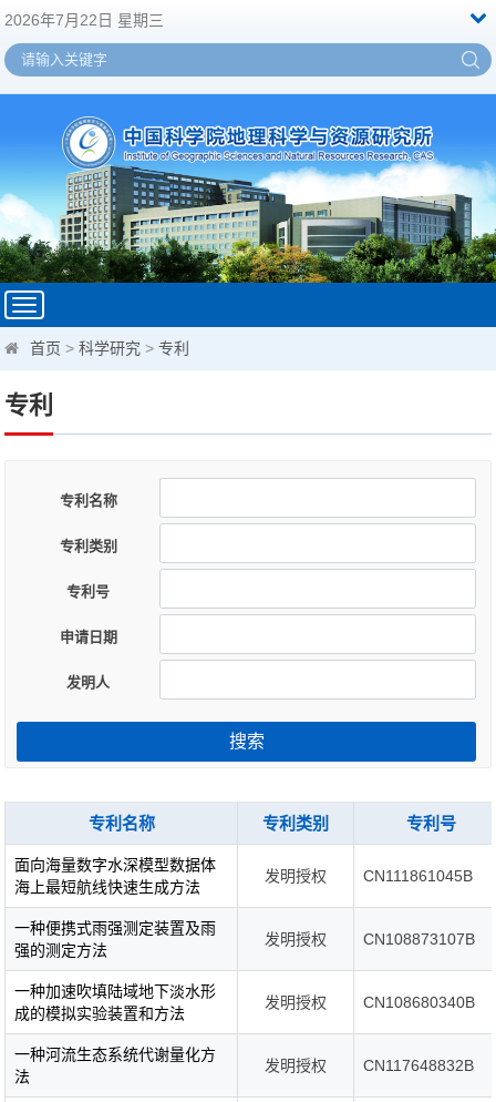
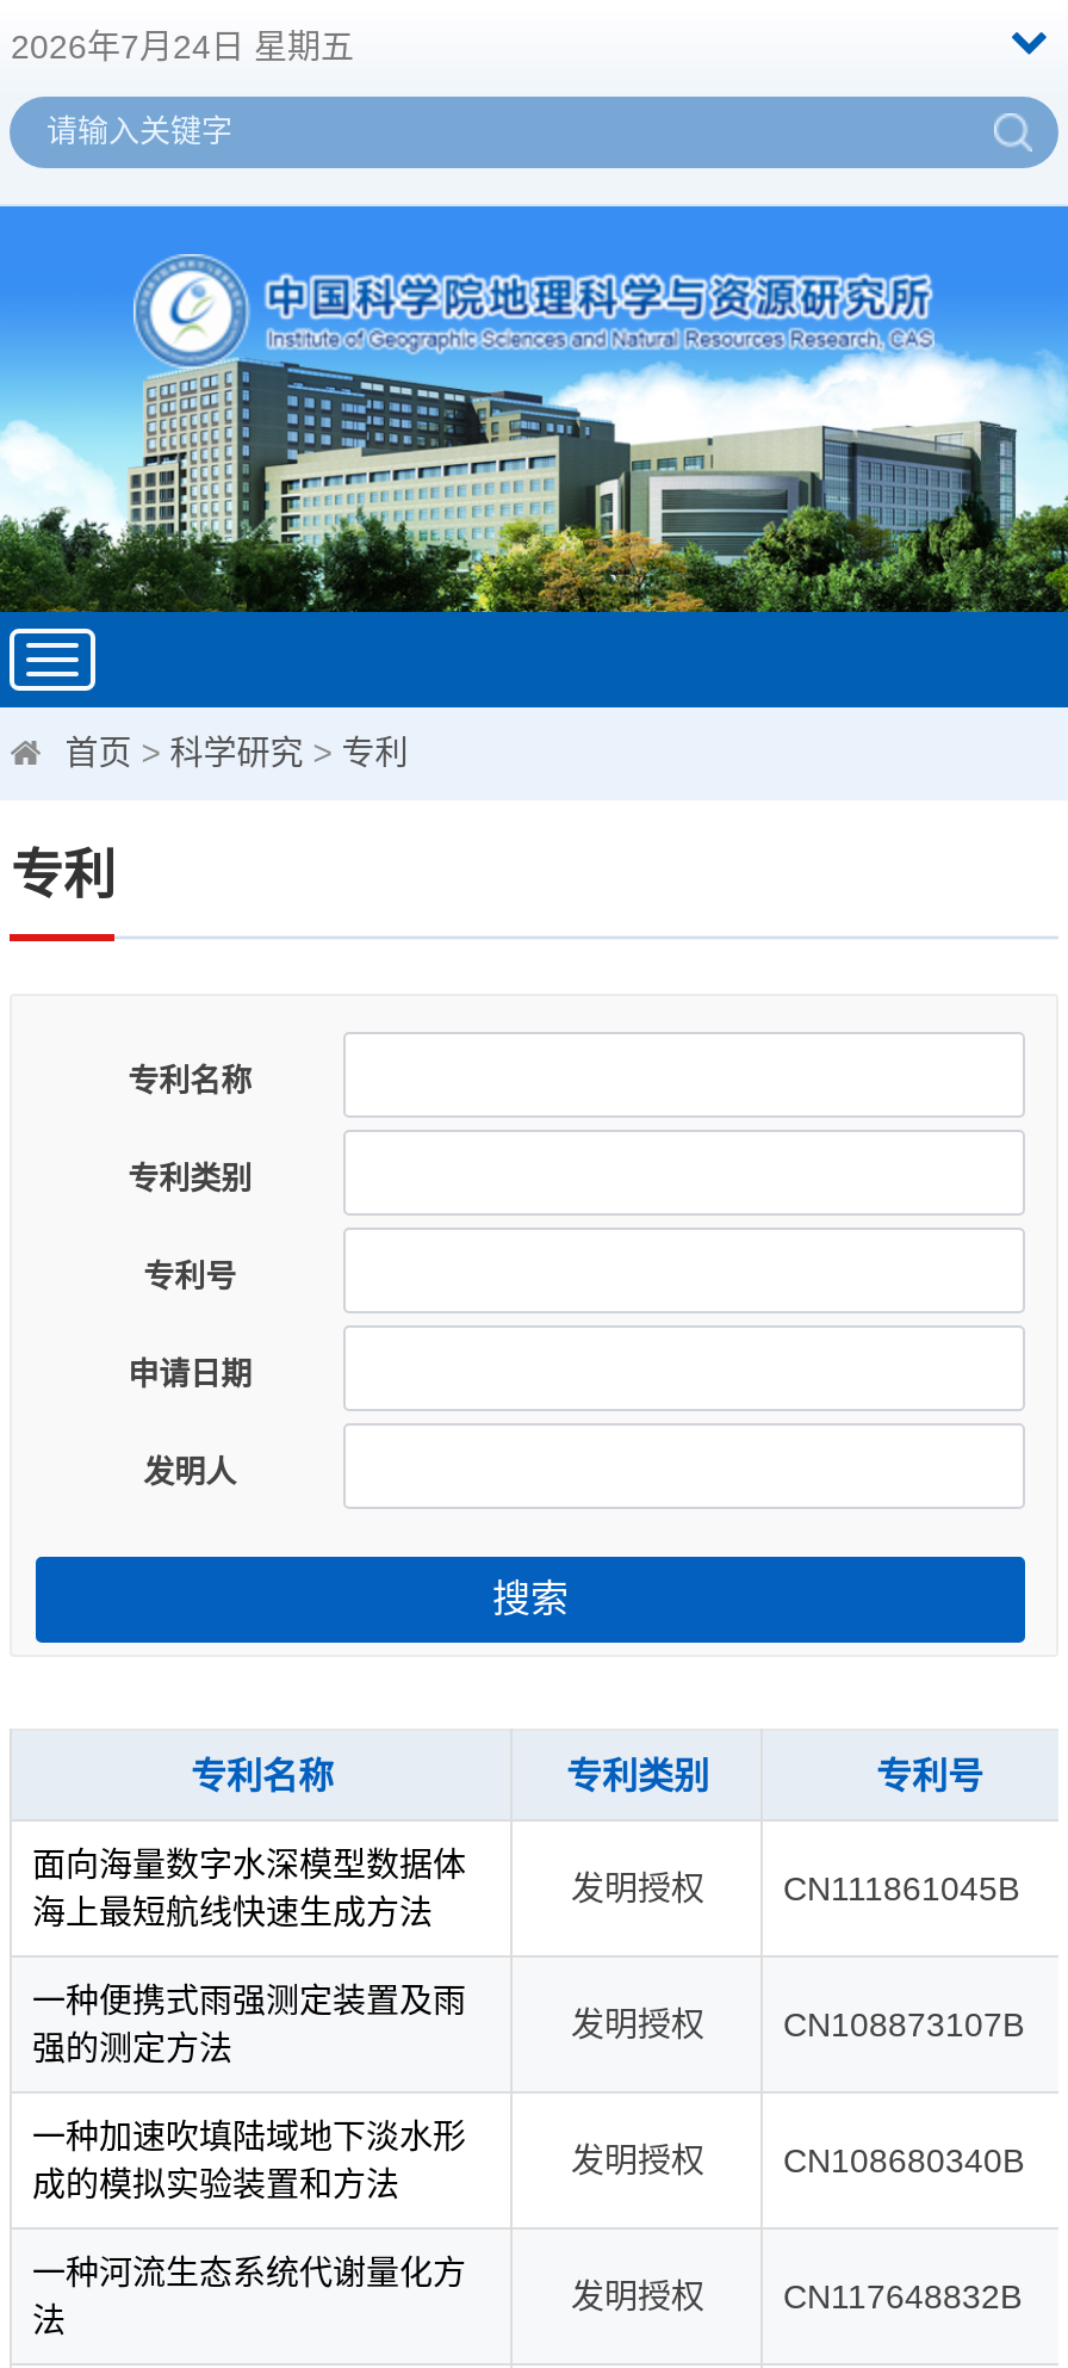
- 2026年7月22日 星期三
+ 2026年7月24日 星期五
